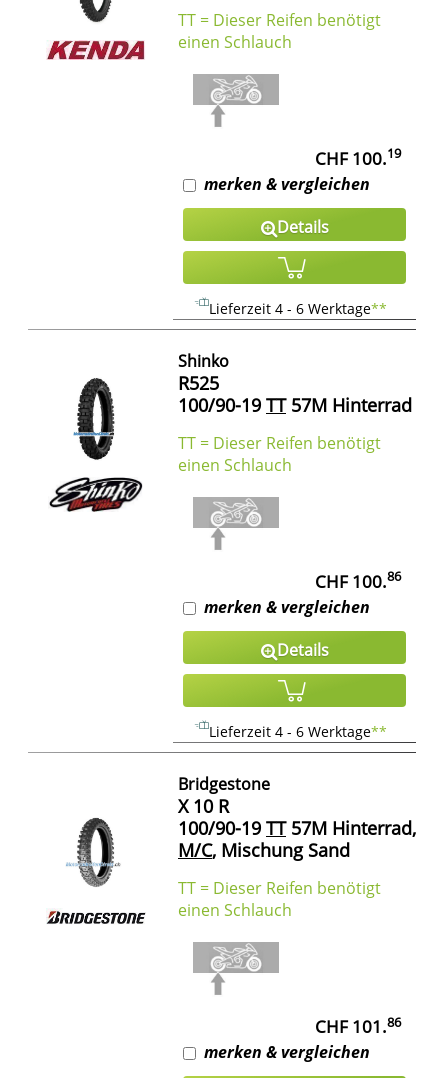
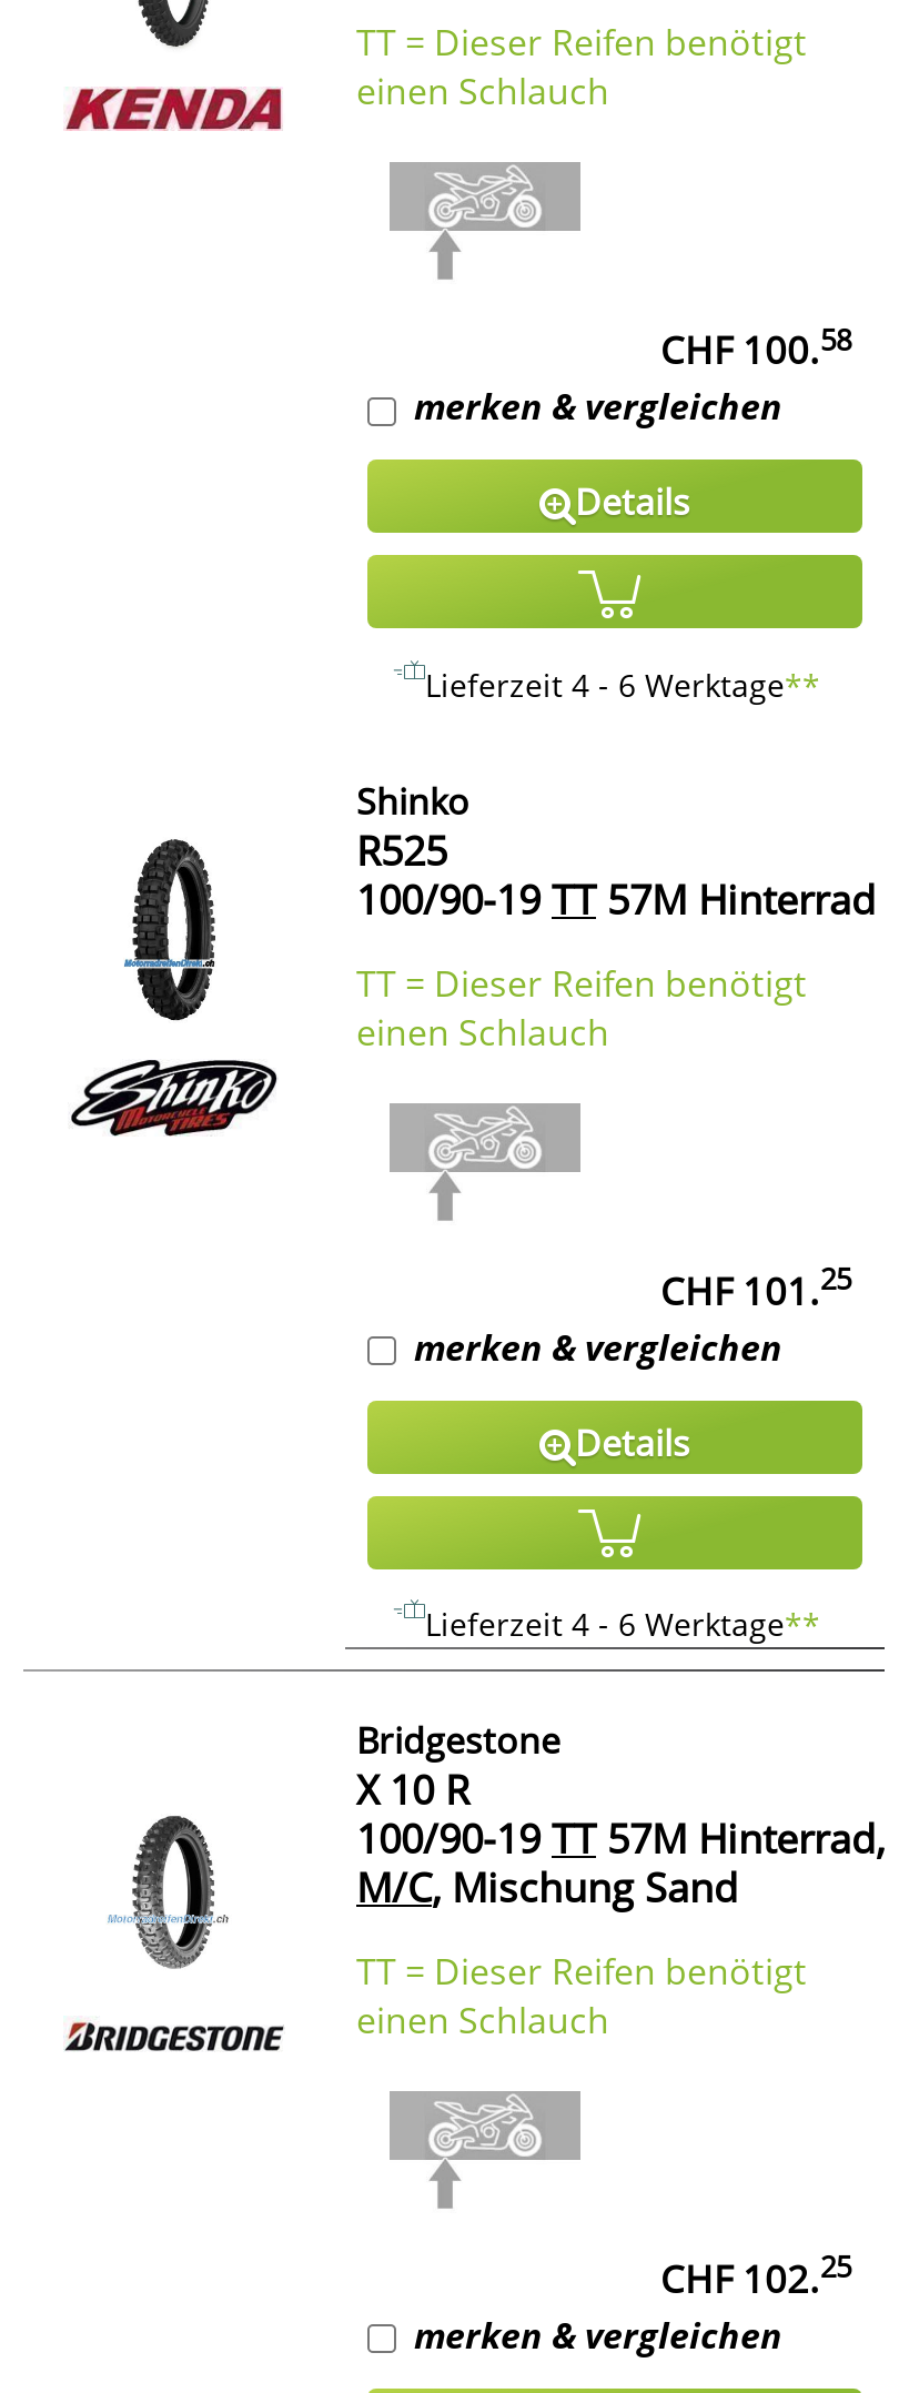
- CHF 100.19
+ CHF 100.58

- CHF 100. 86
+ CHF 101. 25

- CHF 101.86
+ CHF 102.25
